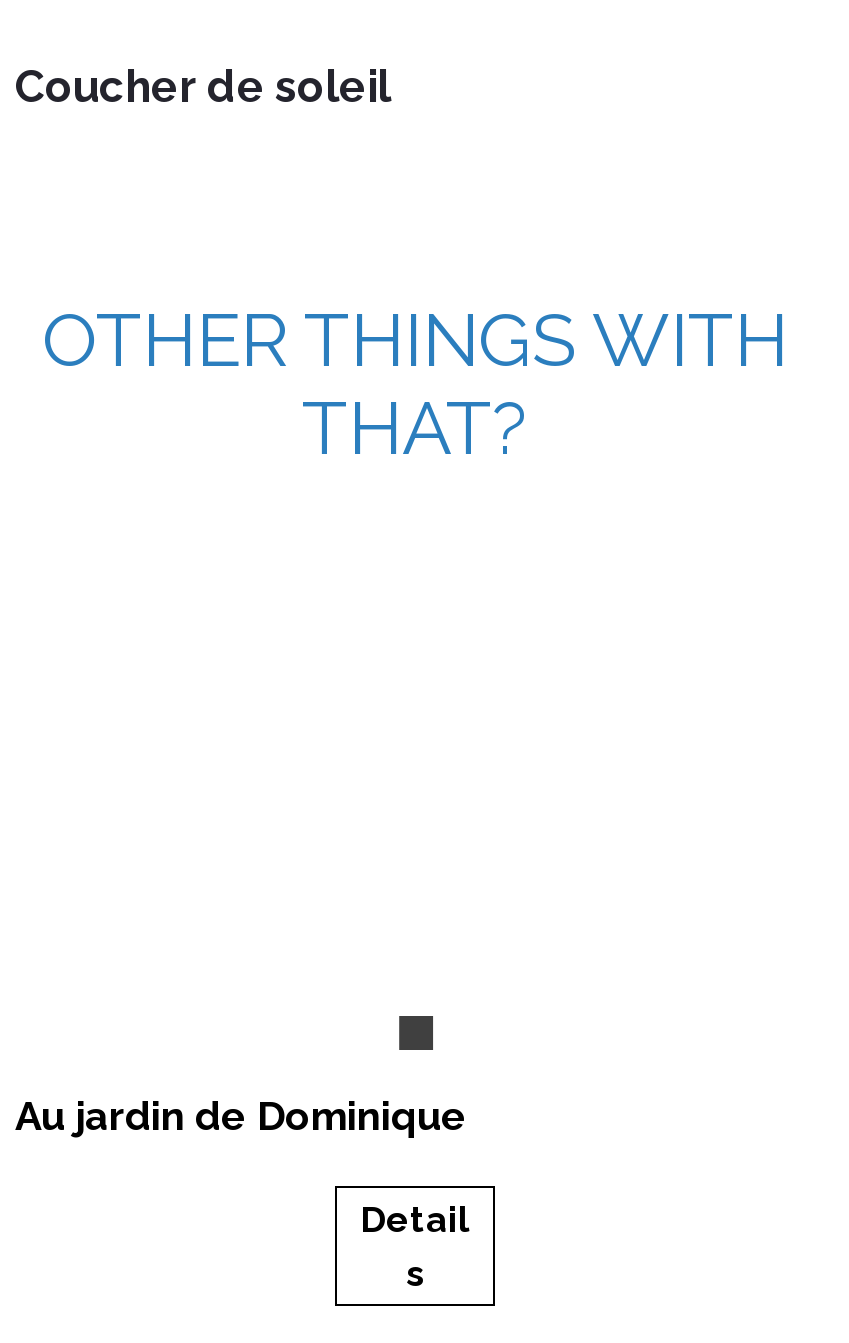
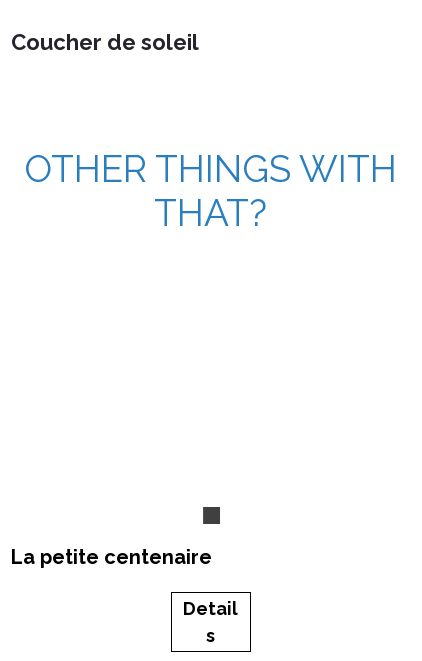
- Au jardin de Dominique
+ La petite centenaire
